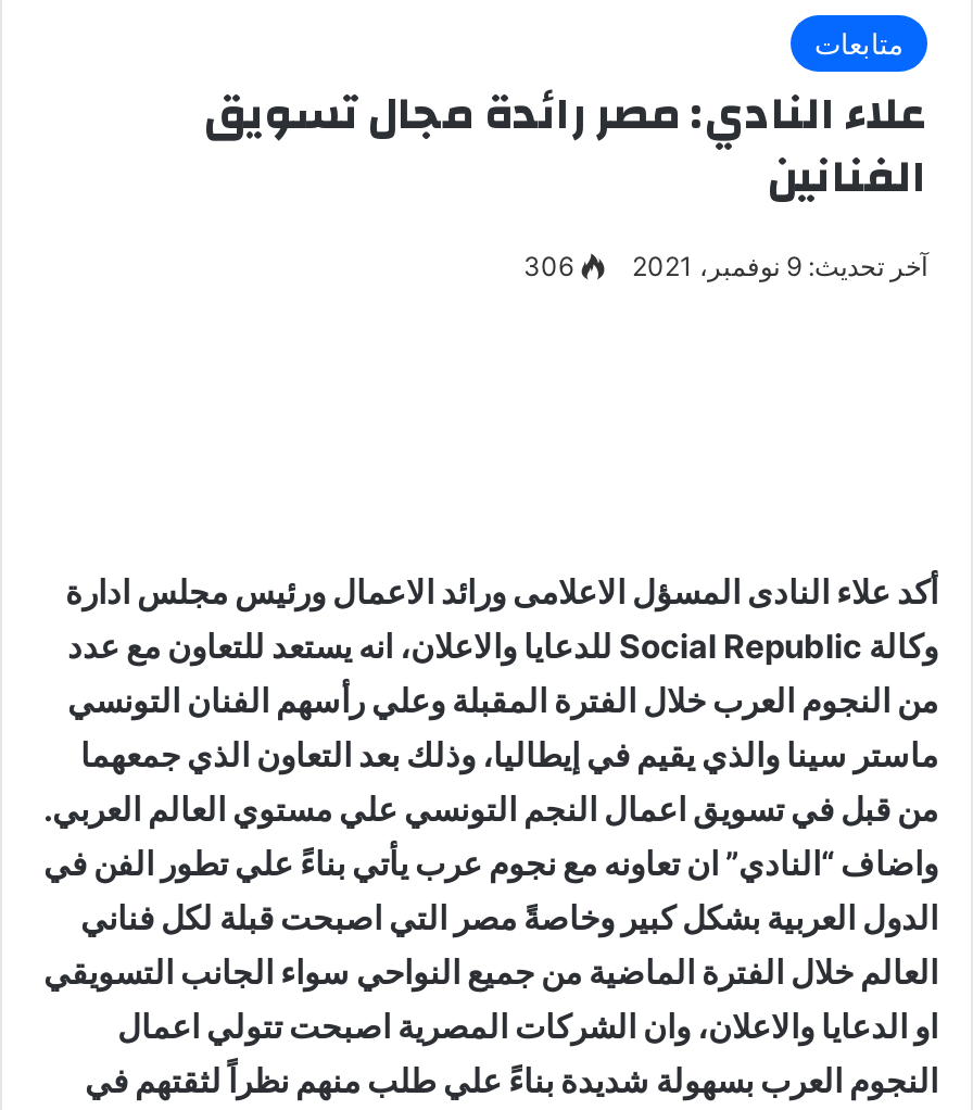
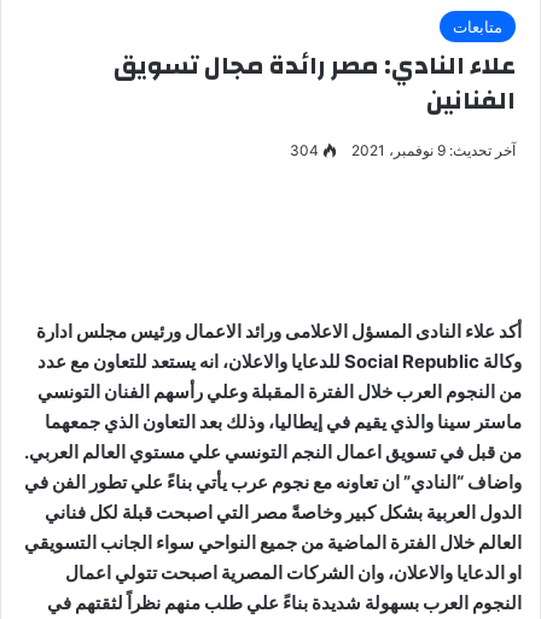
- 306
+ 304
